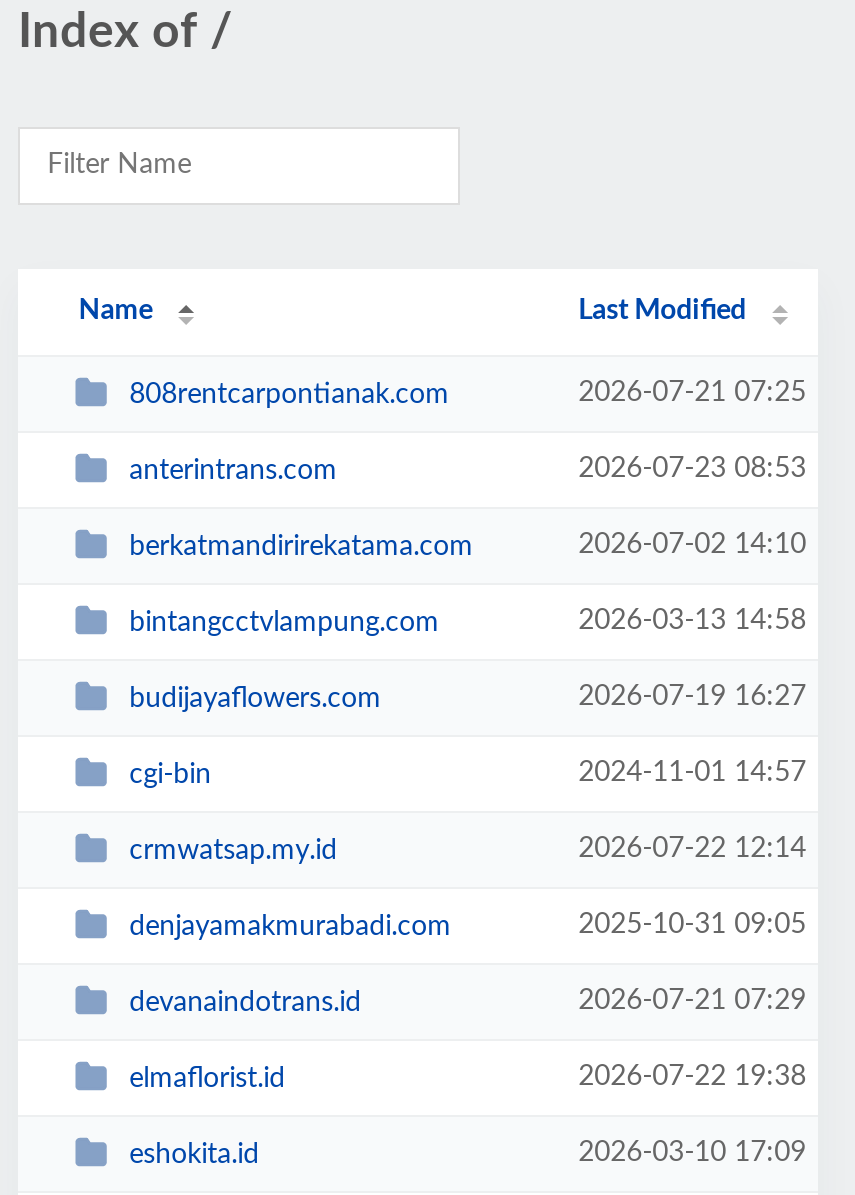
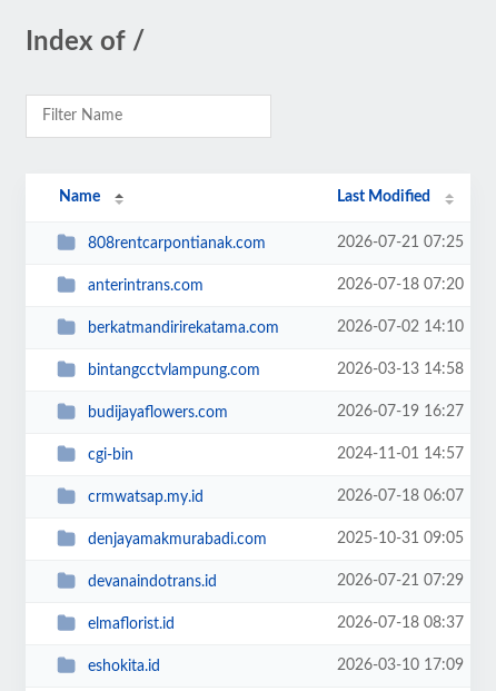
- 2026-07-23 08:53
+ 2026-07-18 07:20

- 2026-07-22 12:14
+ 2026-07-18 06:07

- 2026-07-22 19:38
+ 2026-07-18 08:37
